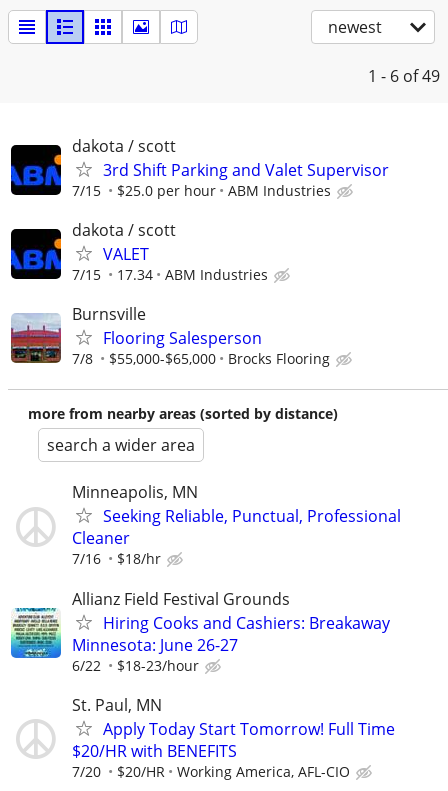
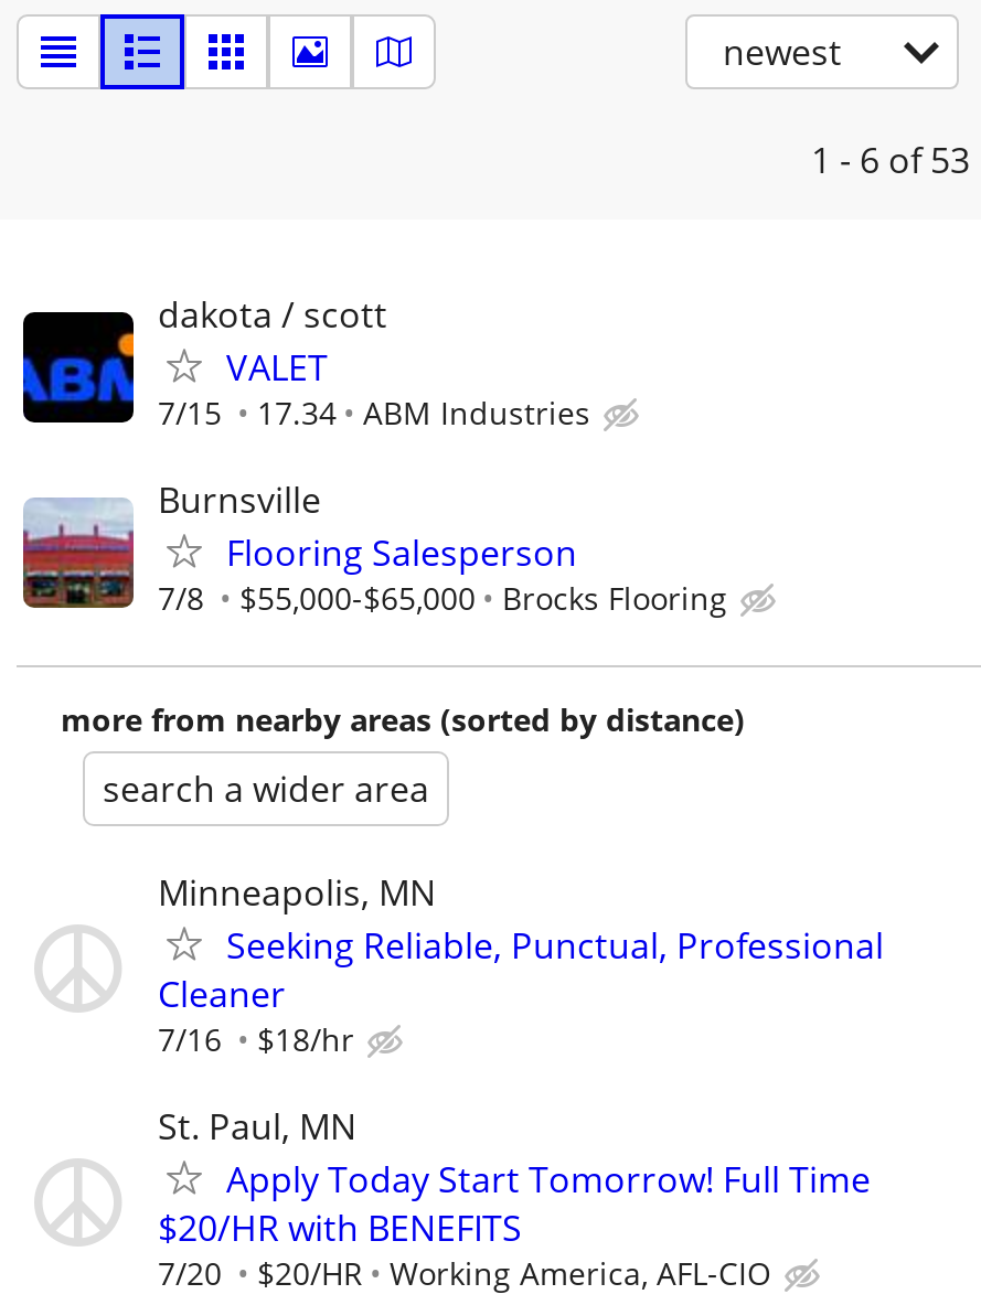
- 1 - 6 of 49
- dakota / scott
- 3rd Shift Parking and Valet Supervisor
- 7/15
- $25.0 per hour
- ABM Industries
+ 1 - 6 of 53

- [image]
- Allianz Field Festival Grounds
- Hiring Cooks and Cashiers: Breakaway
- Minnesota: June 26-27
- 6/22
- $18-23/hour
